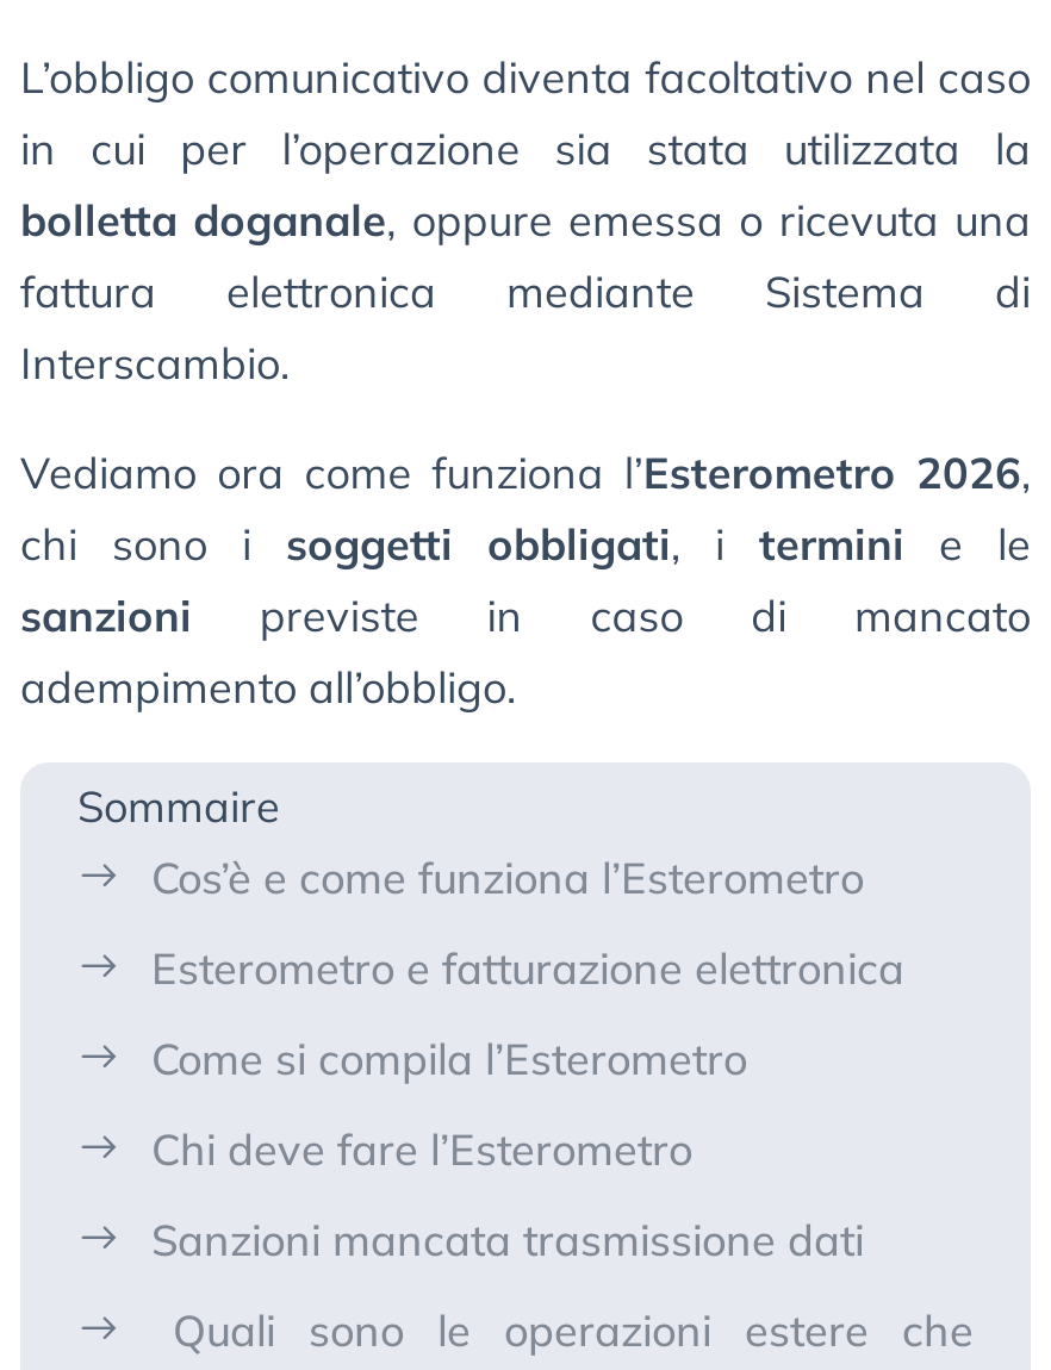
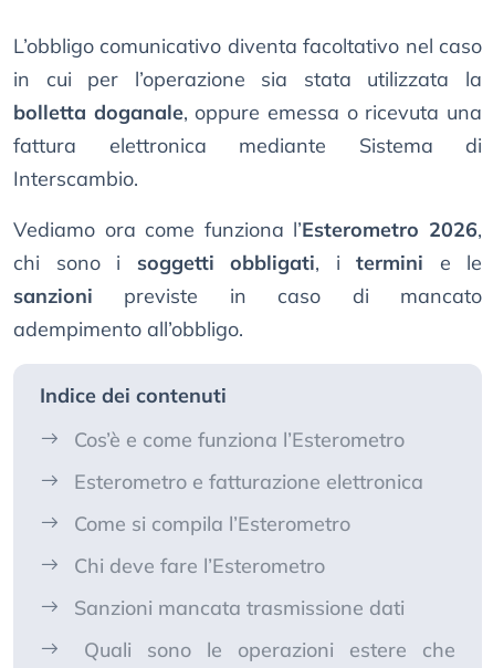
- Sommaire
+ Indice dei contenuti
